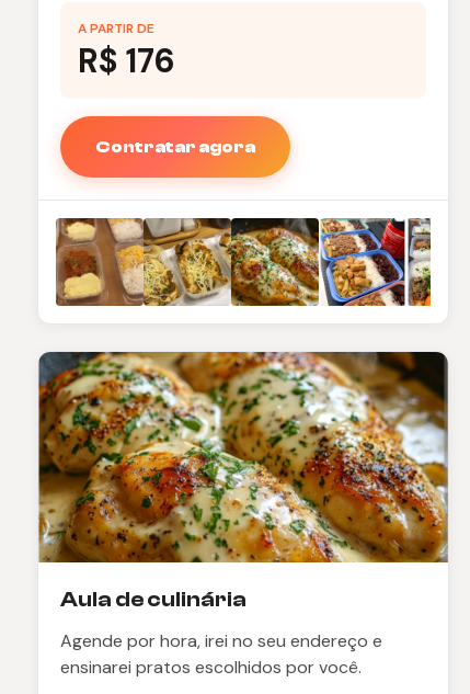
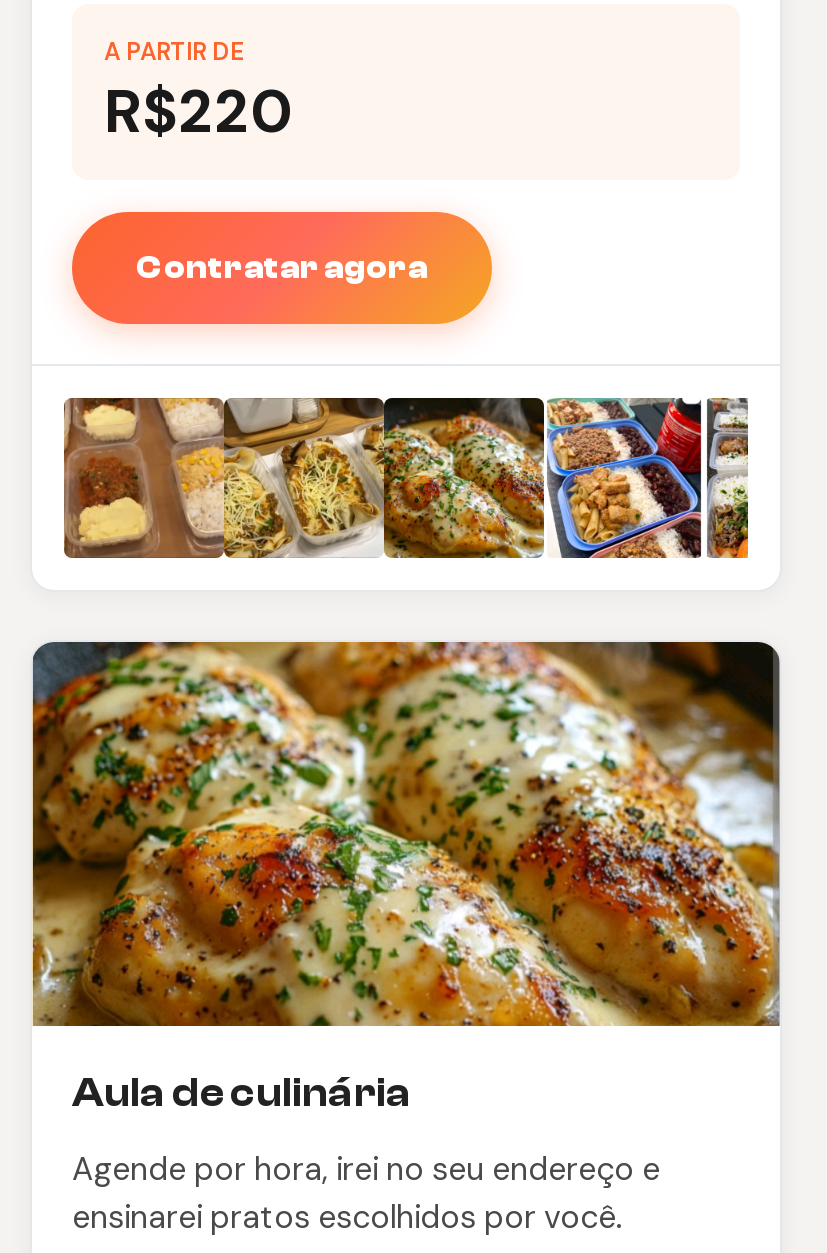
- R$ 176
+ R$220
